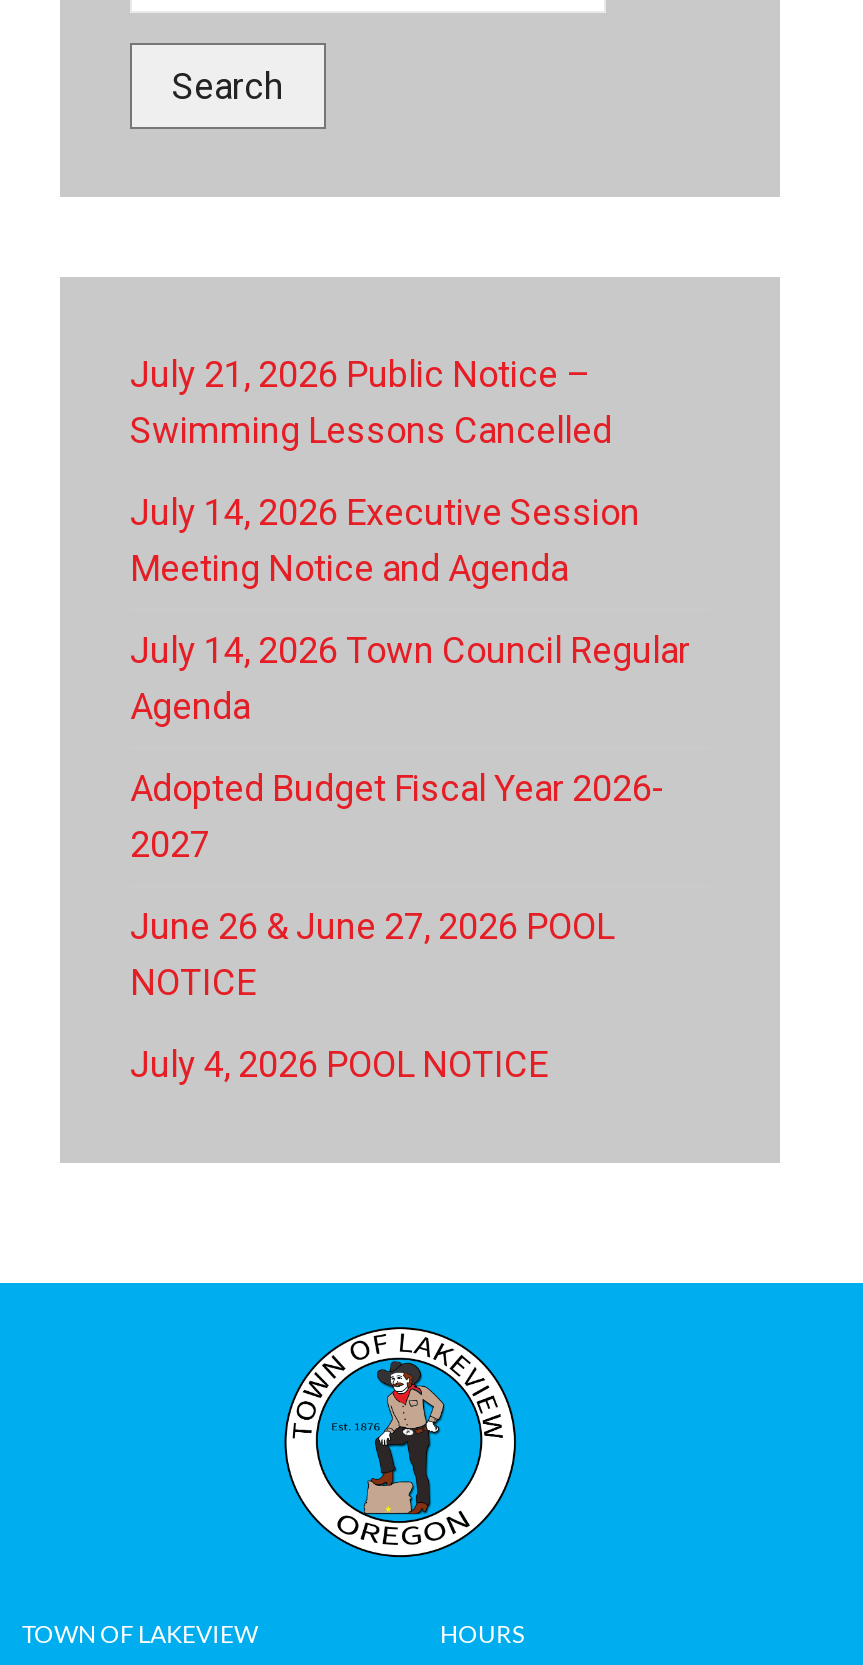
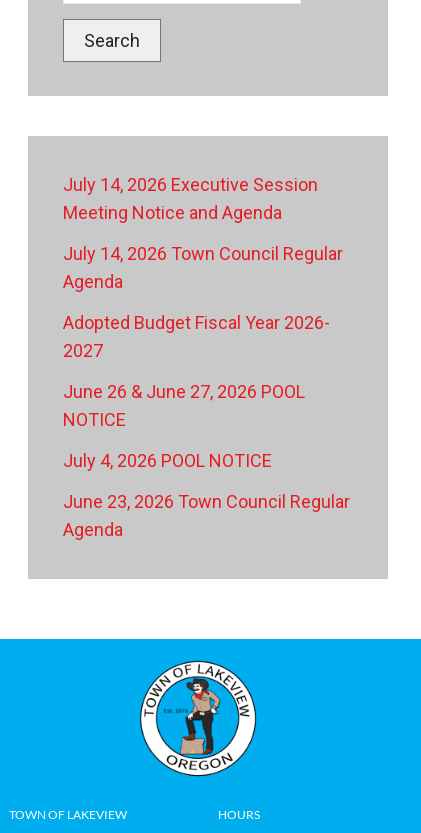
- July 21, 2026 Public Notice –
- Swimming Lessons Cancelled

moved up: July 14, 2026 Executive Session | Meeting Notice and Agenda | July 14, 2026 Town Council Regular | ... | NOTICE | July 4, 2026 POOL NOTICE

+ June 23, 2026 Town Council Regular
+ Agenda
